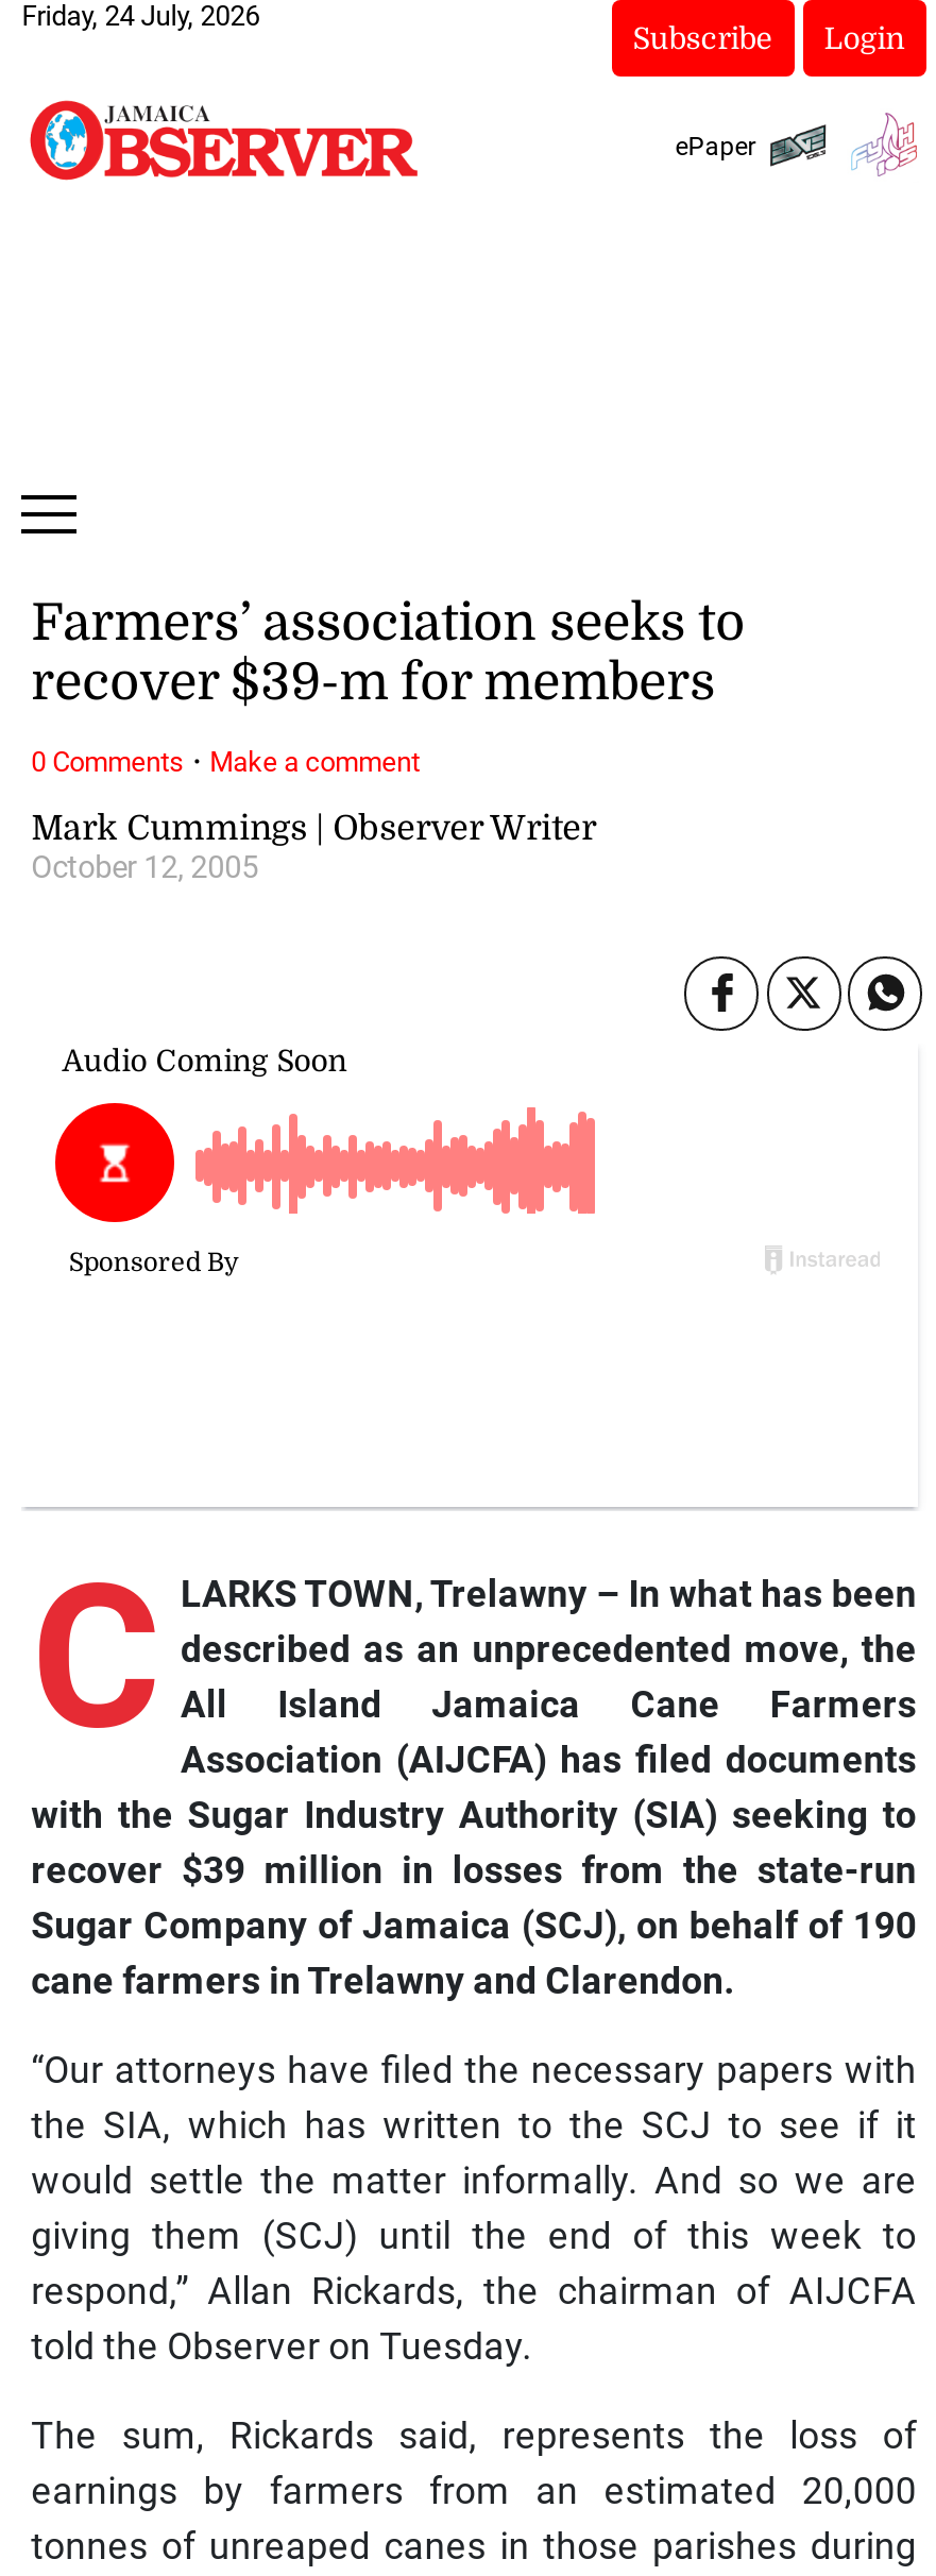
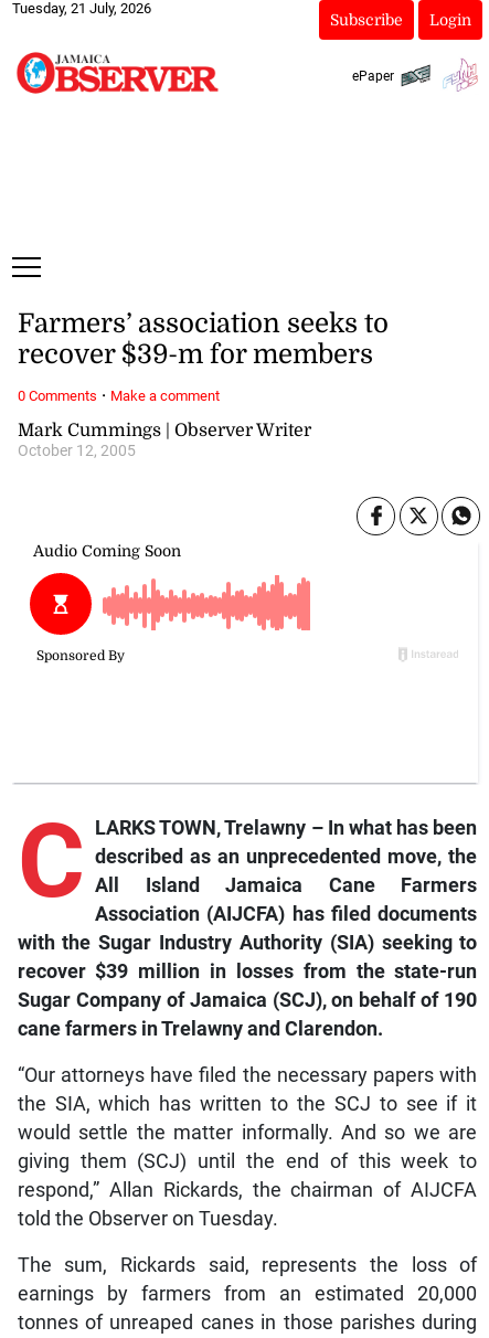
- Friday, 24 July, 2026
+ Tuesday, 21 July, 2026
